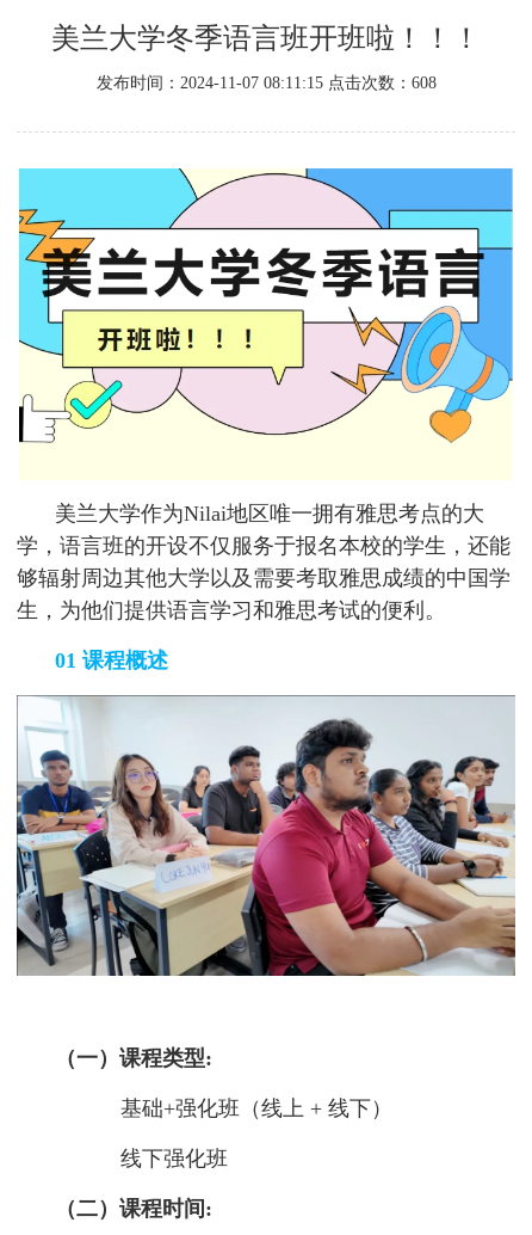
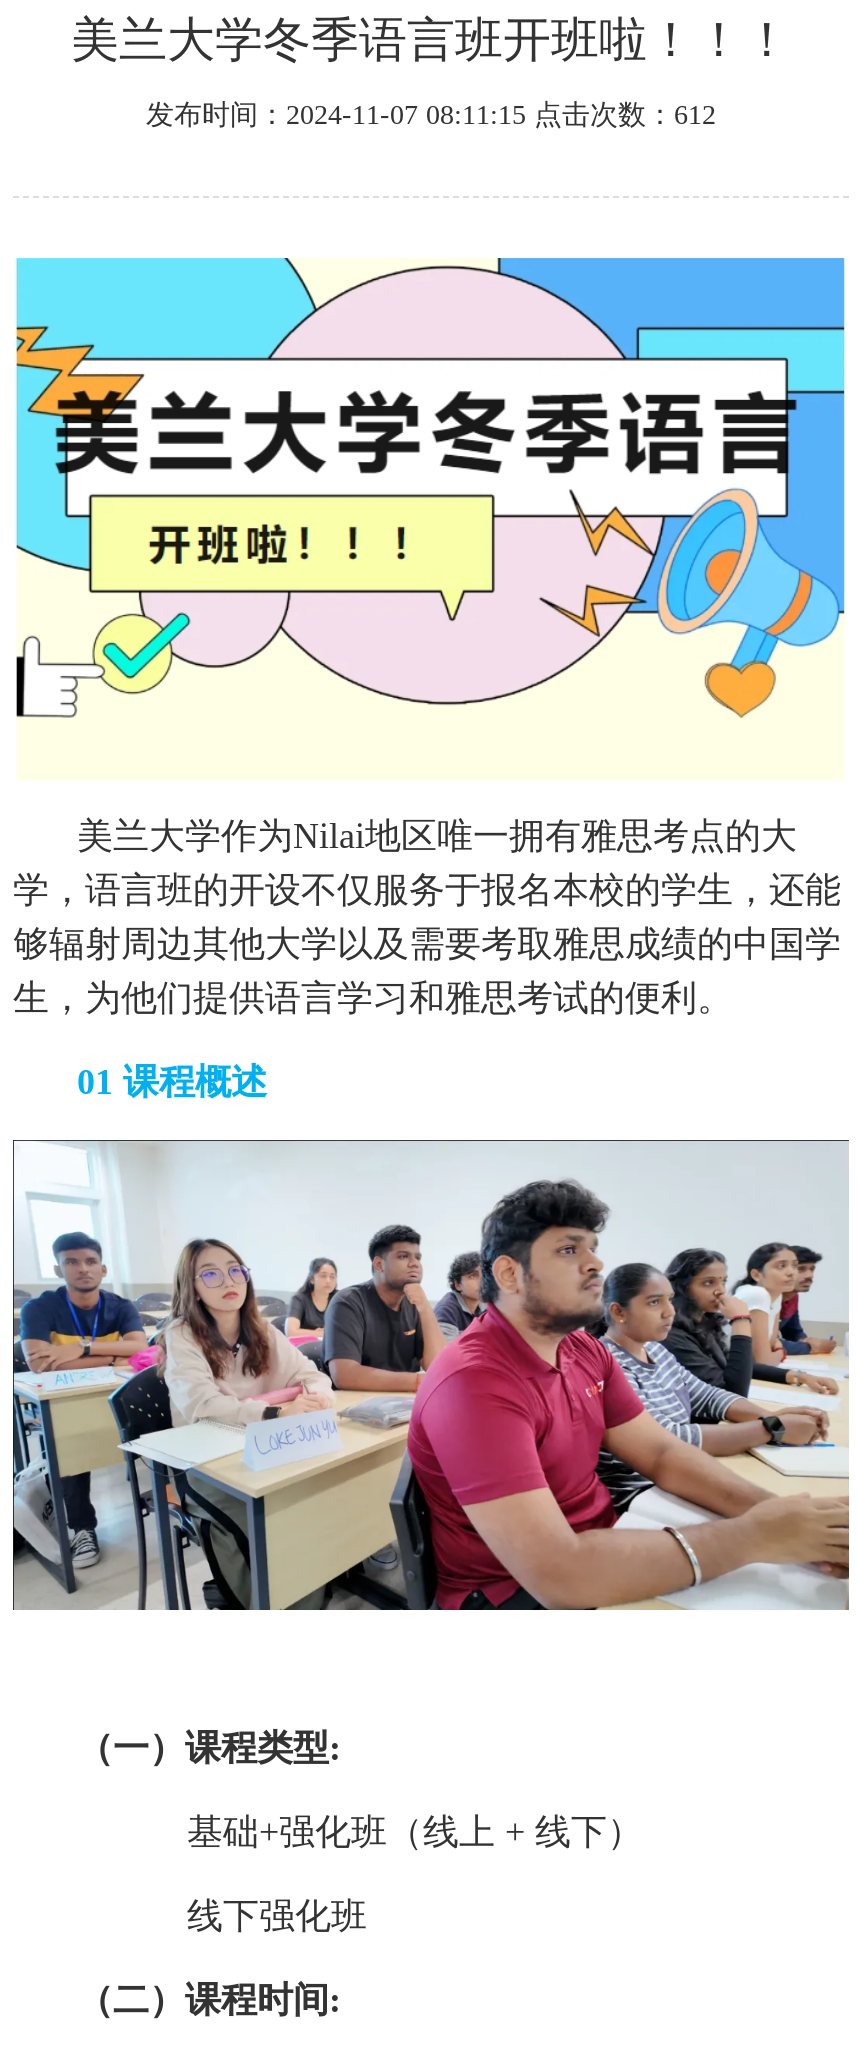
- 发布时间：2024-11-07 08:11:15点击次数：608
+ 发布时间：2024-11-07 08:11:15点击次数：612
